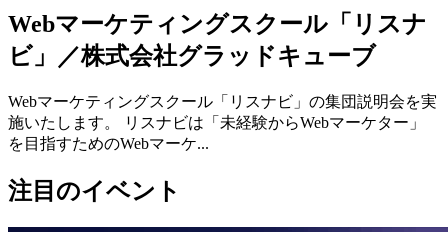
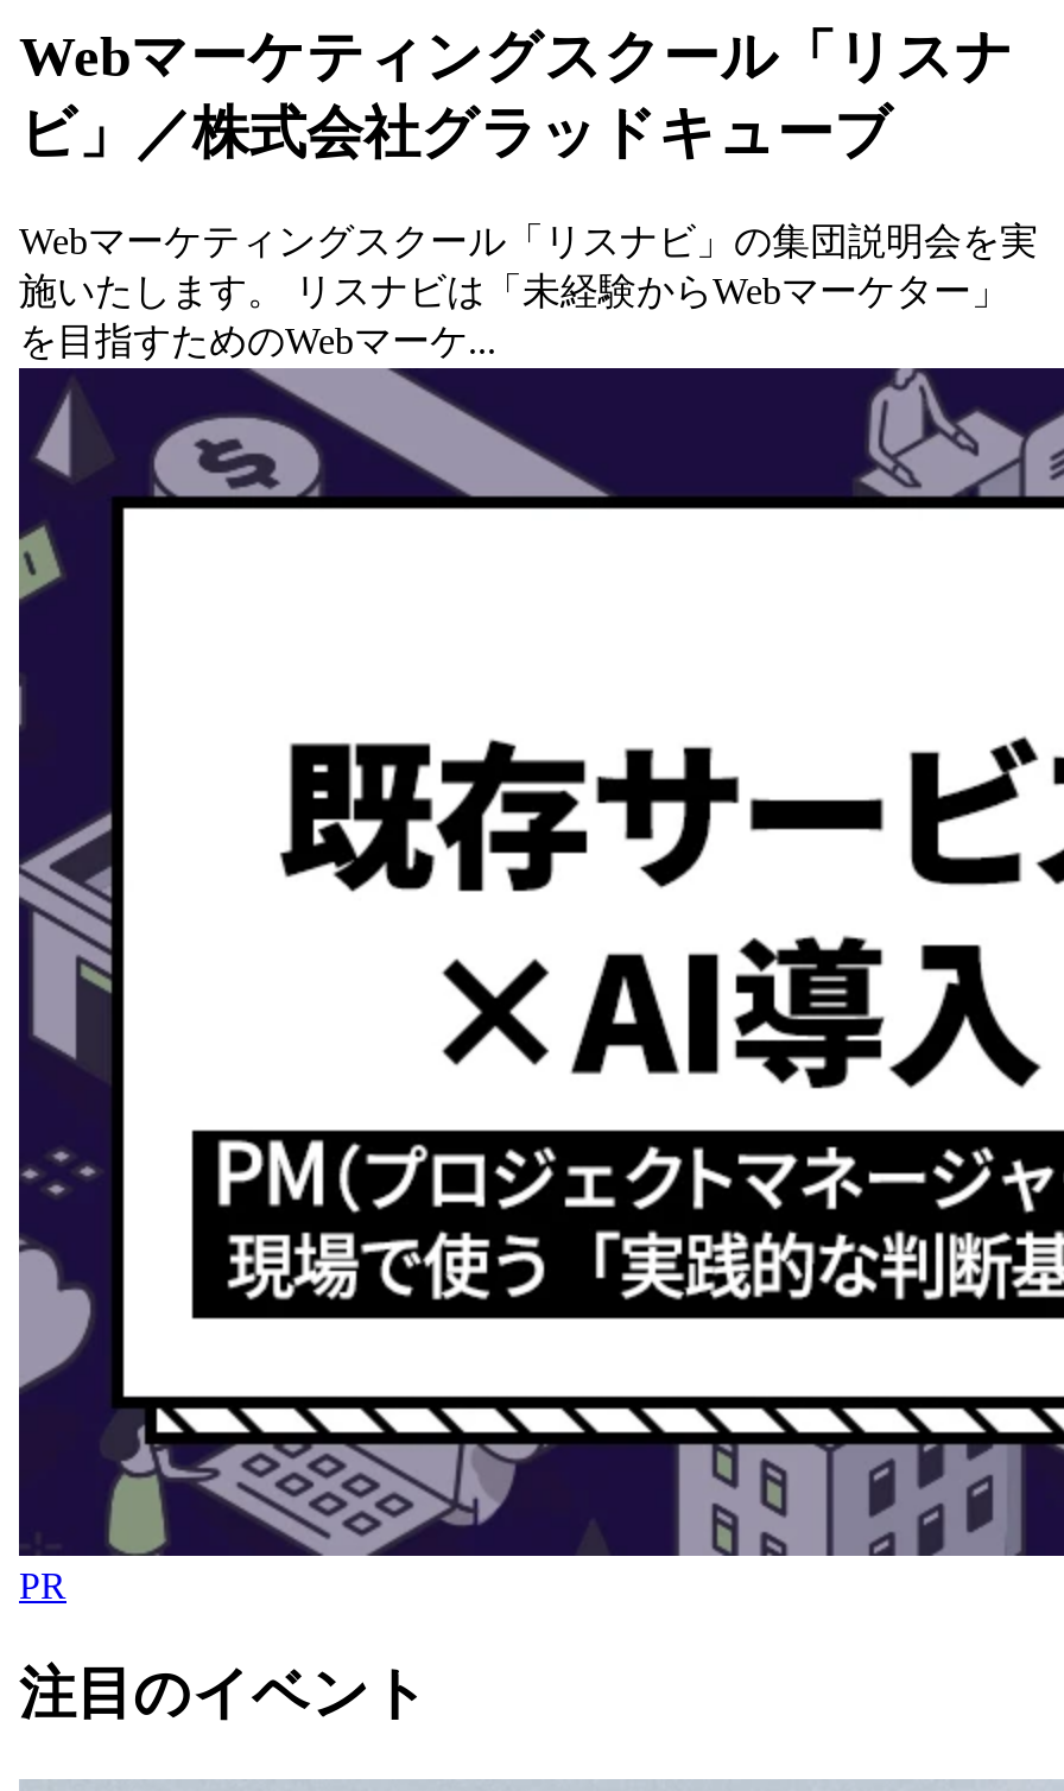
+ [image]
+ PR
